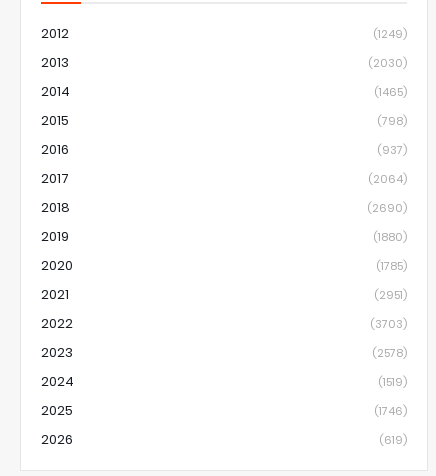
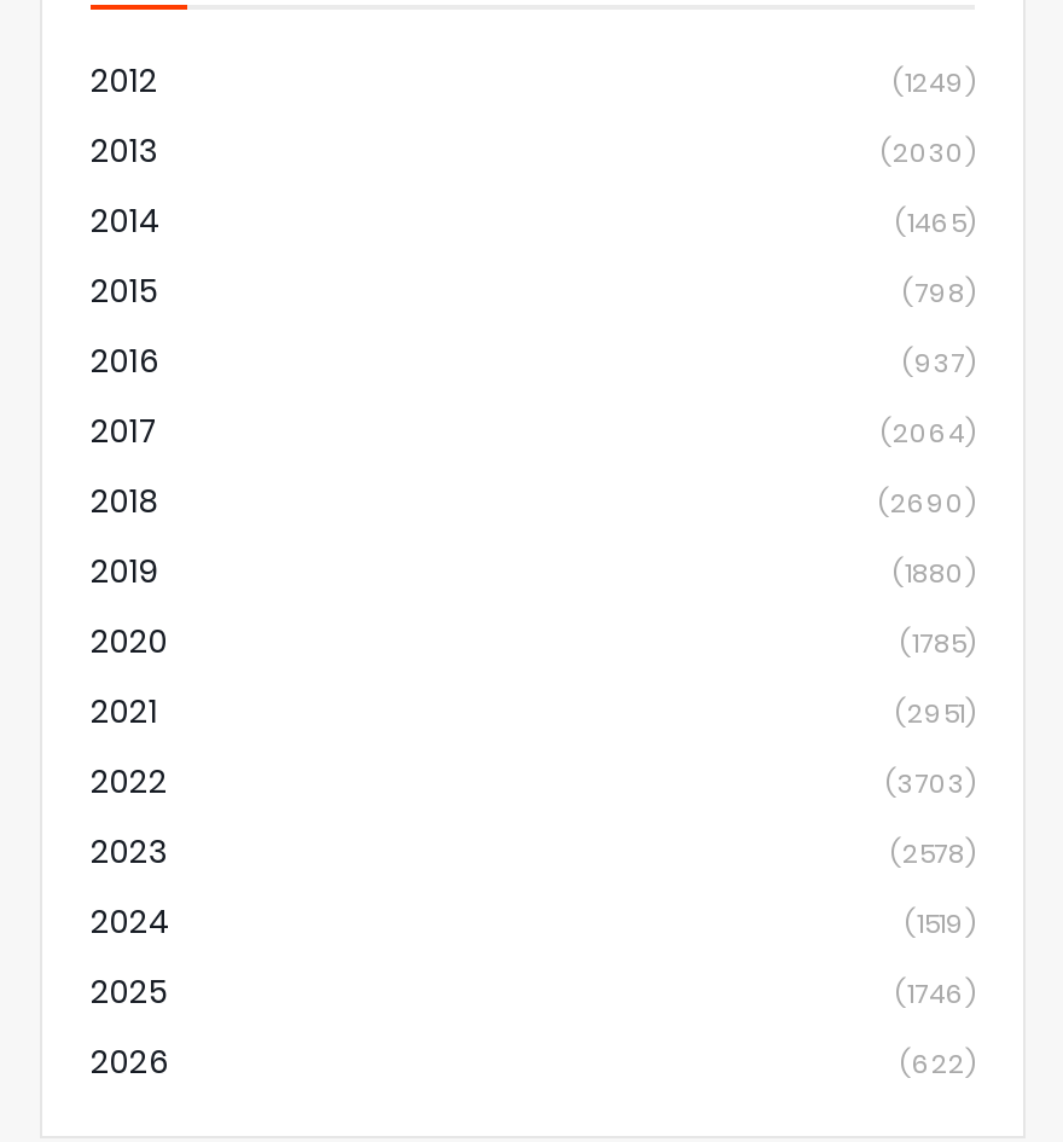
- (619)
+ (622)
